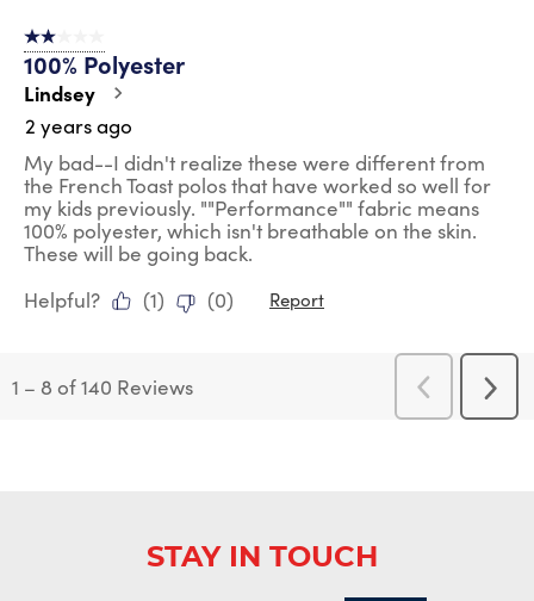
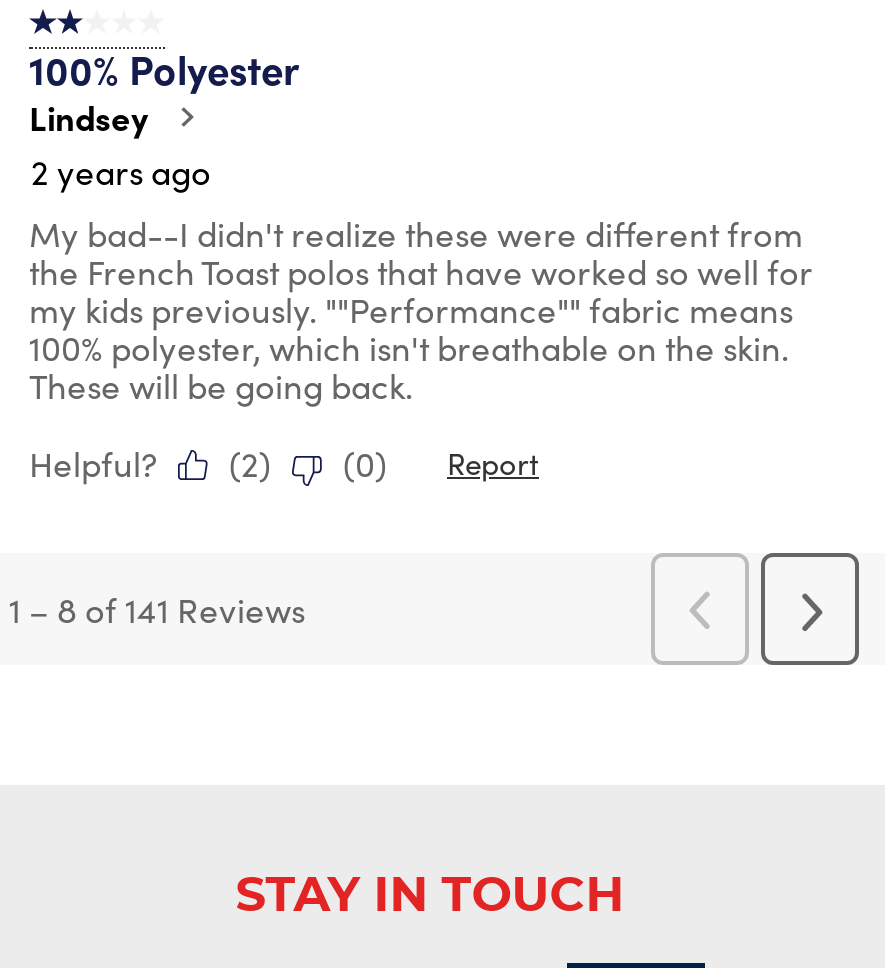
- Helpful? (1) (0) Report
+ Helpful? (2) (0) Report

- 1 – 8 of 140 Reviews
+ 1 – 8 of 141 Reviews
